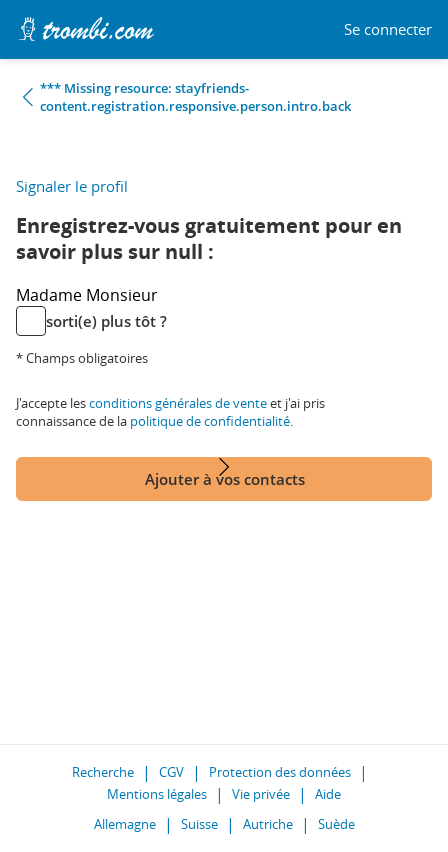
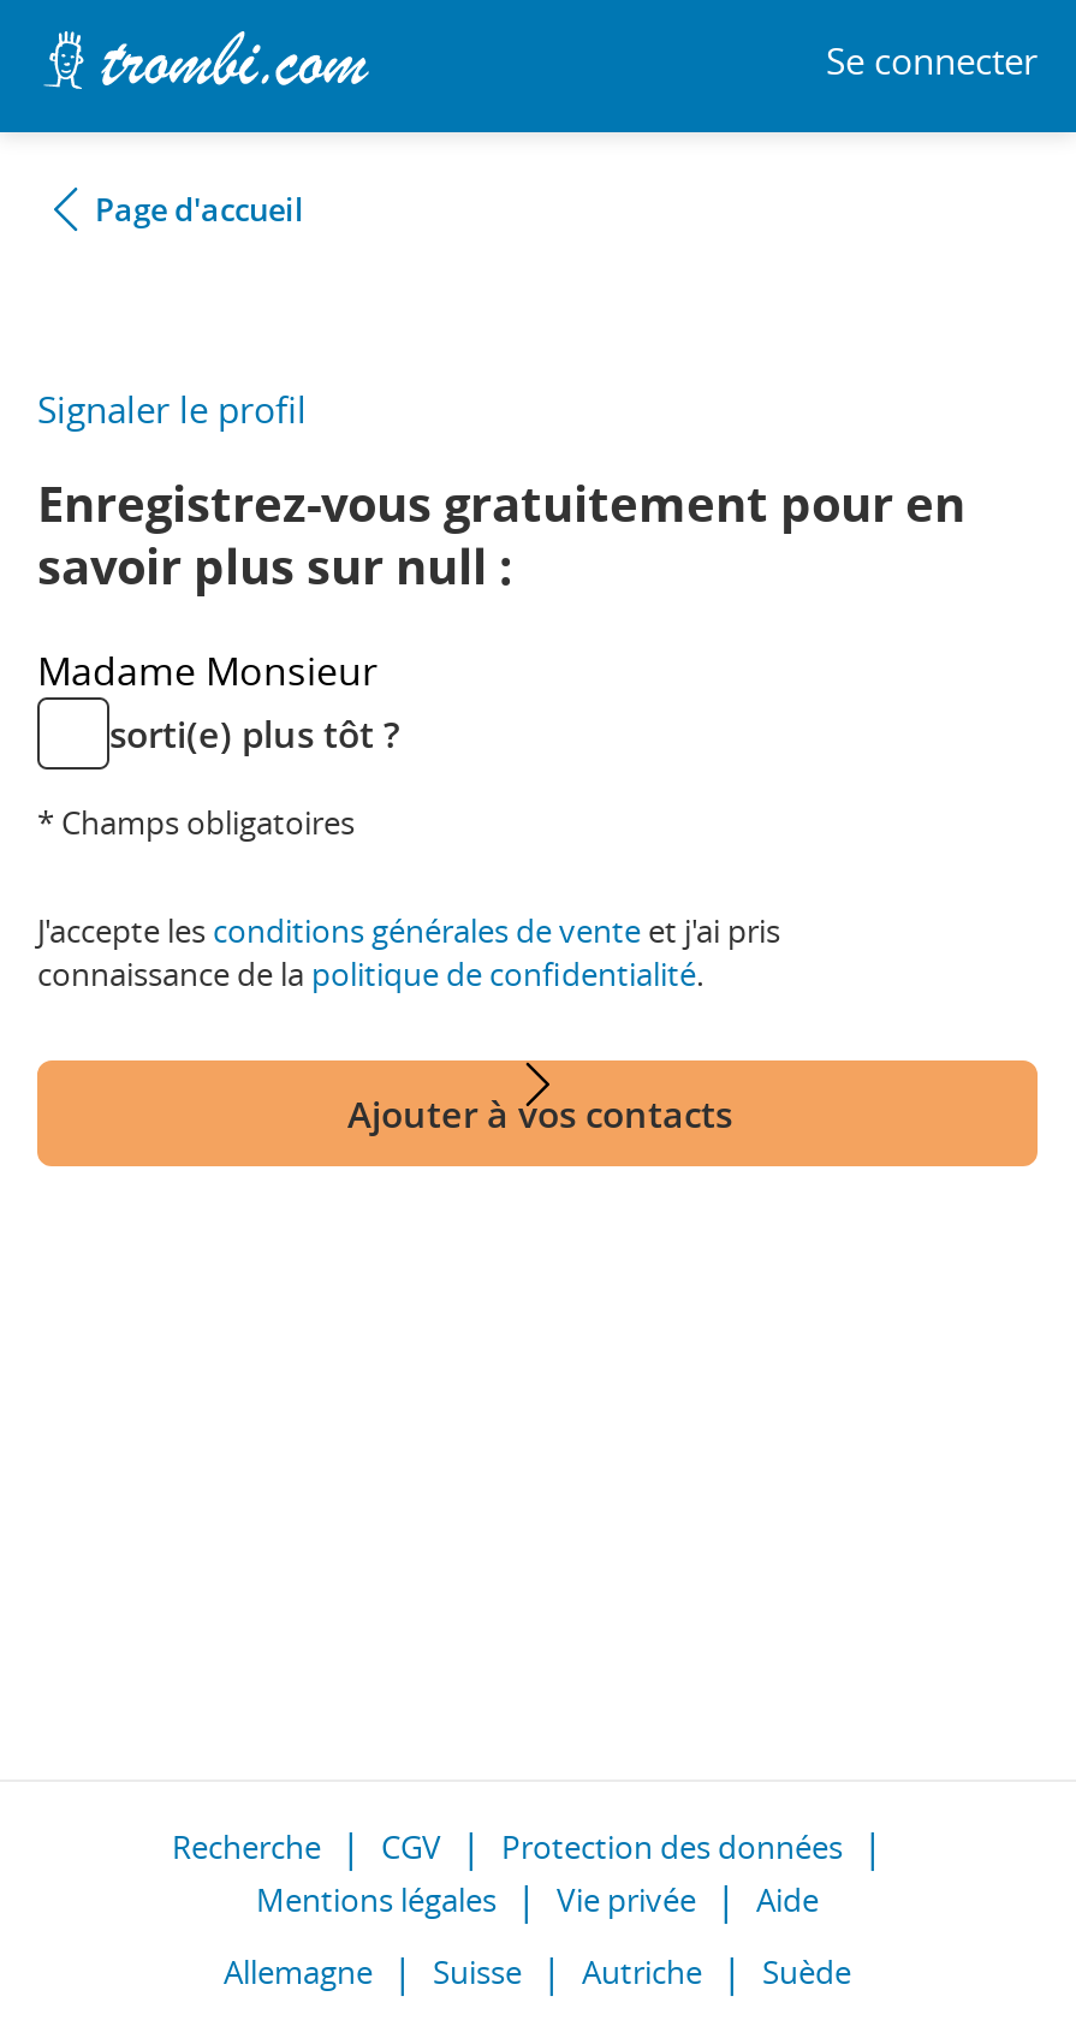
- *** Missing resource: stayfriends-
- content.registration.responsive.person.intro.back
+ Page d'accueil
